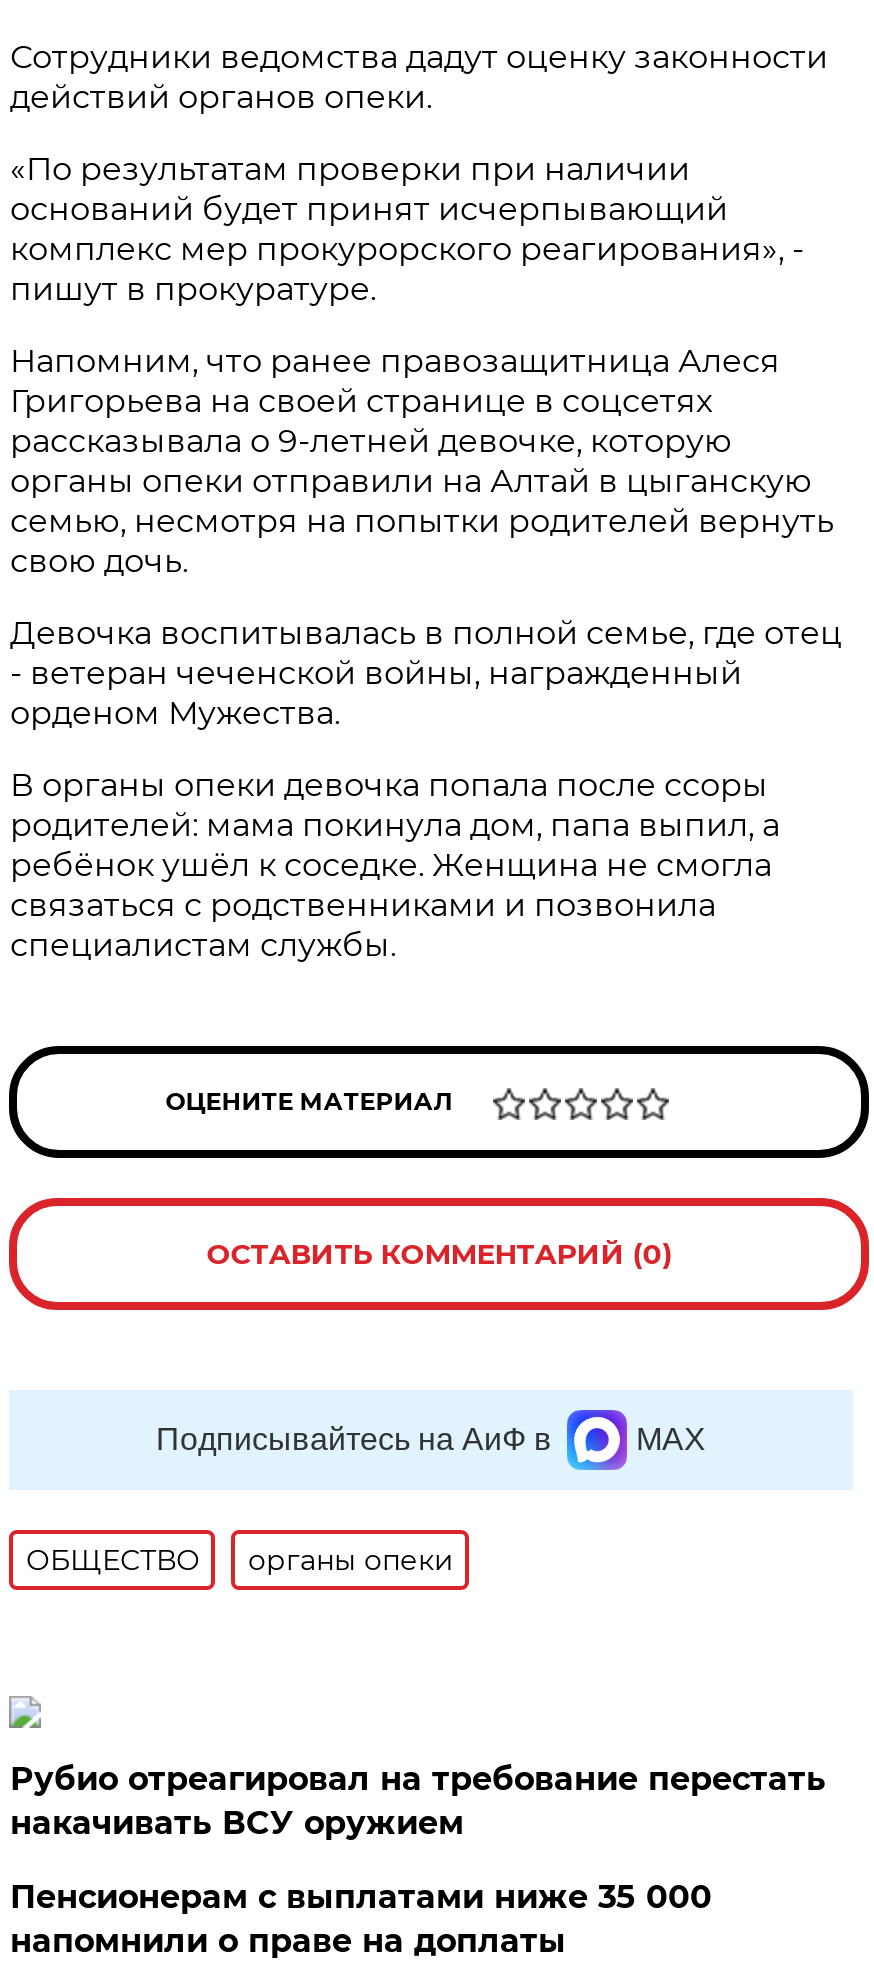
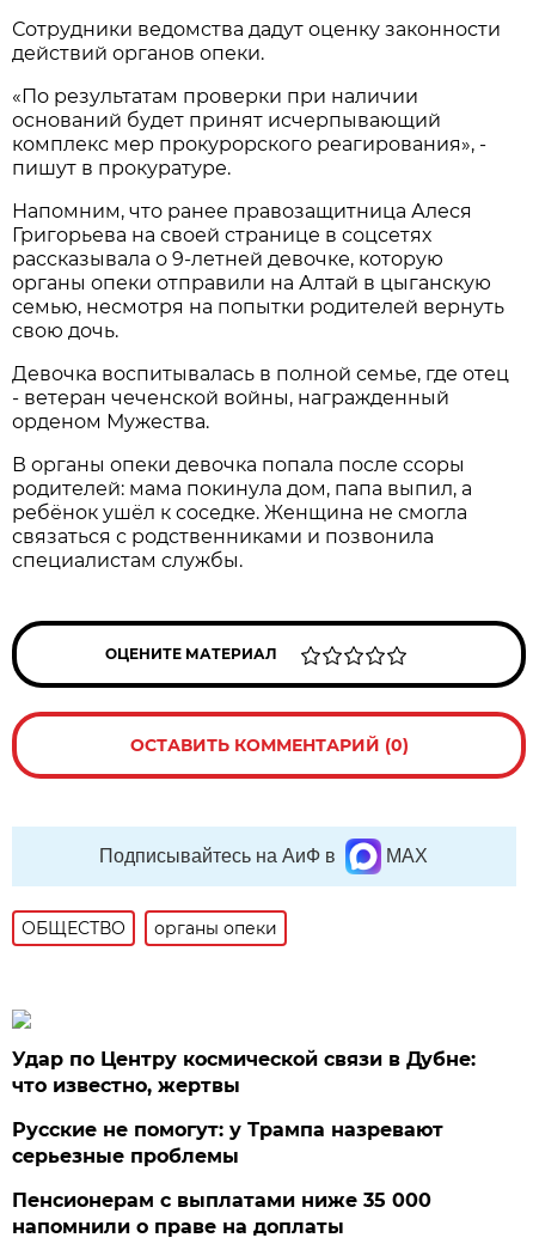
- Рубио отреагировал на требование перестать
- накачивать ВСУ оружием
+ Удар по Центру космической связи в Дубне:
+ что известно, жертвы
+ Русские не помогут: у Трампа назревают
+ серьезные проблемы
